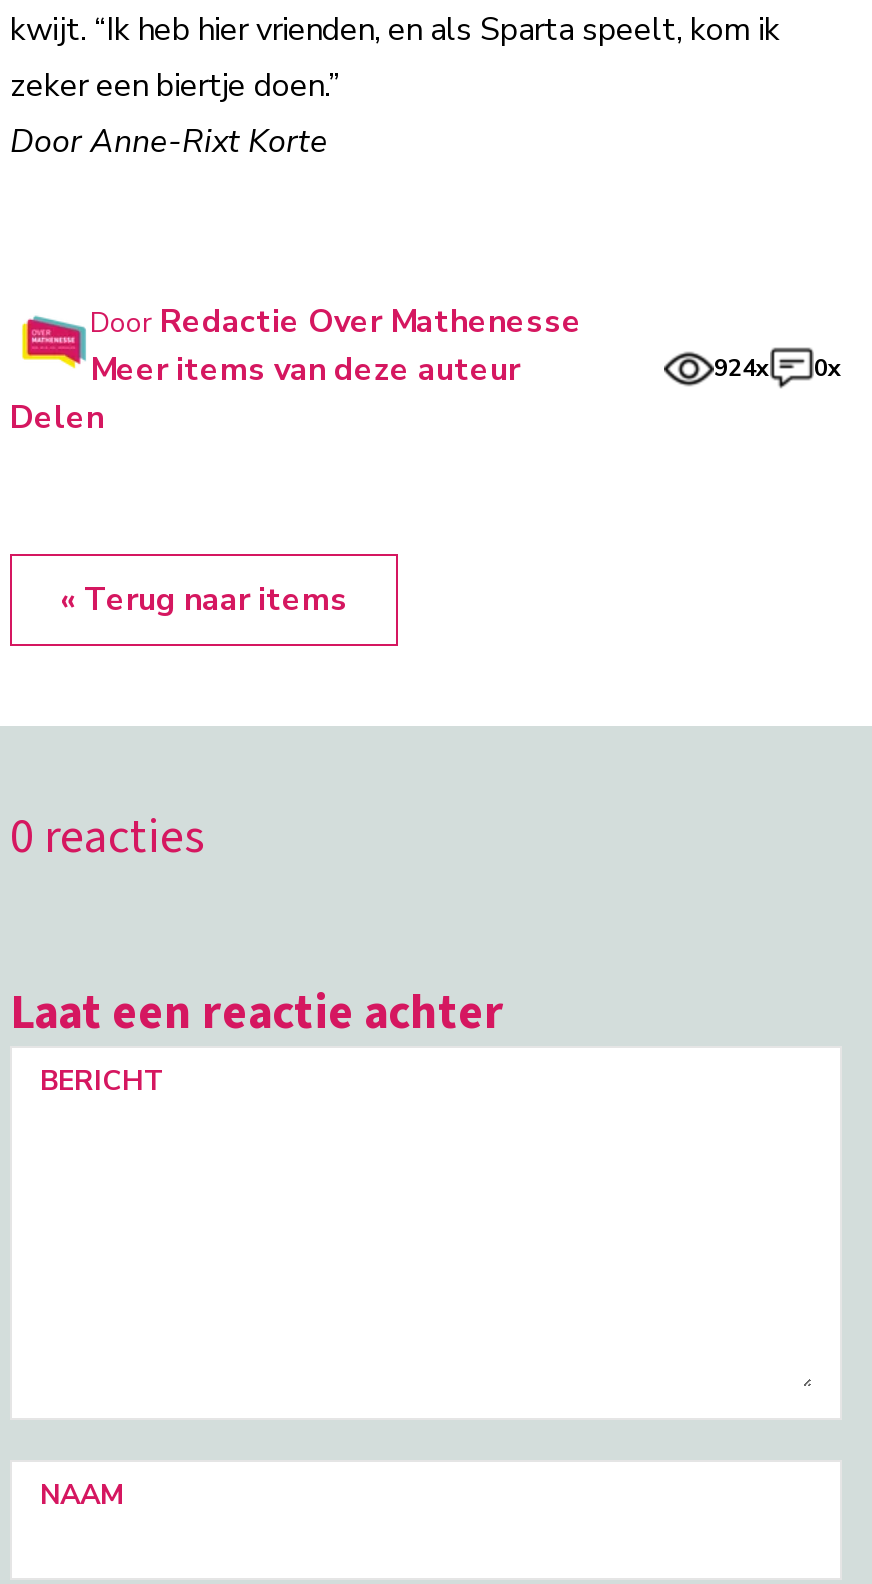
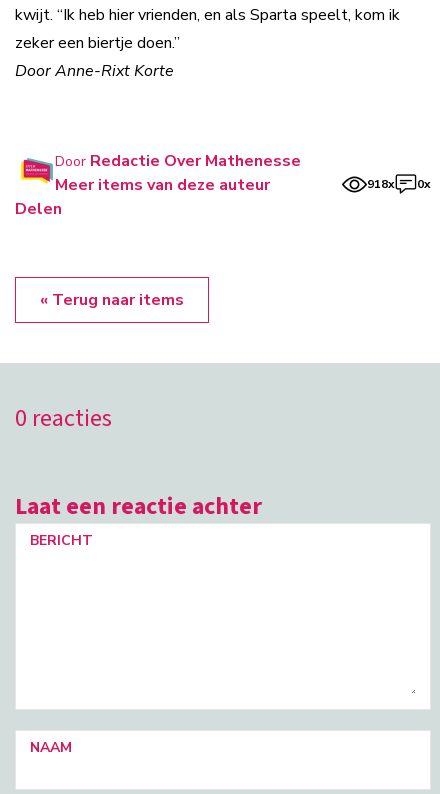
- 924x
+ 918x
